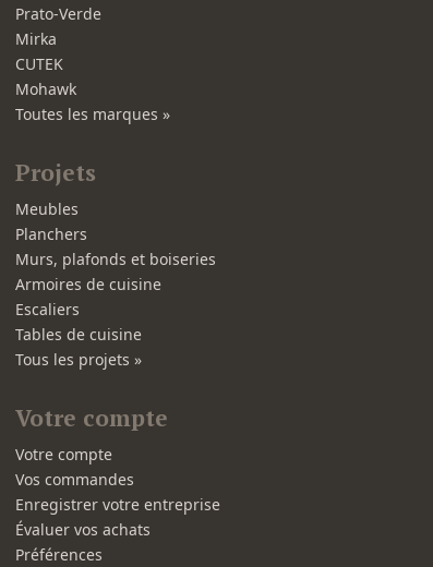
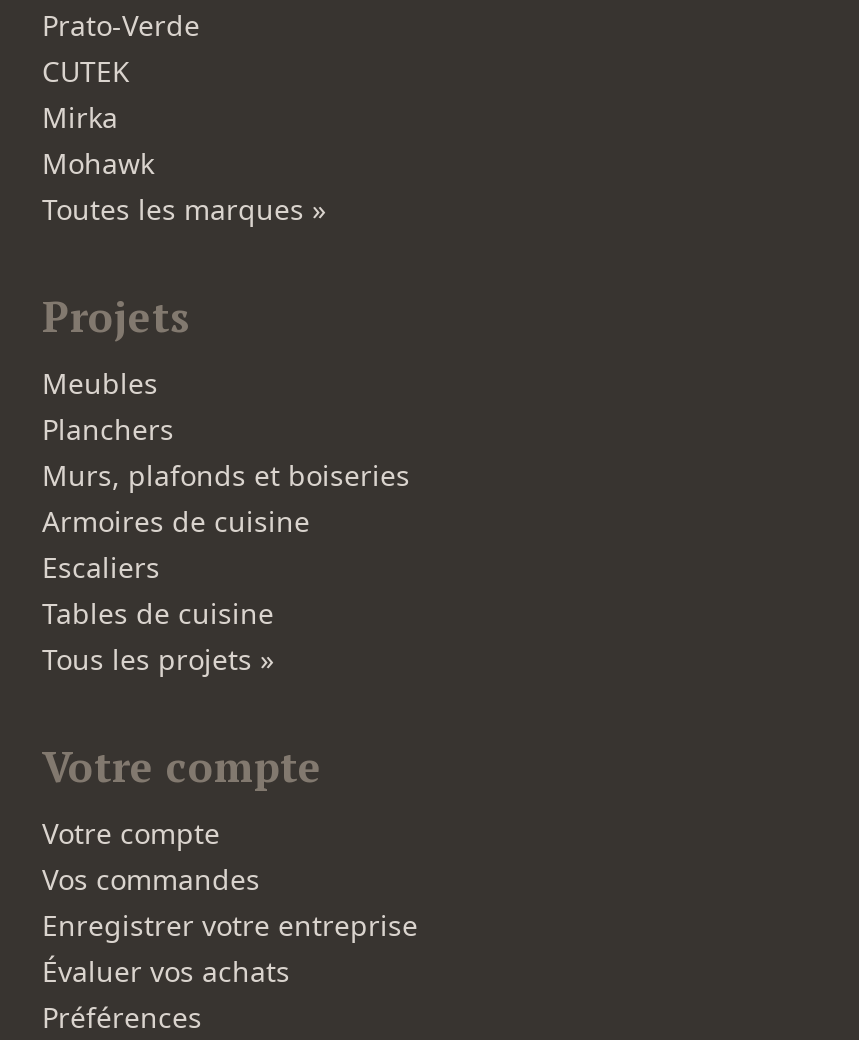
moved down: Mirka

moved up: CUTEK
